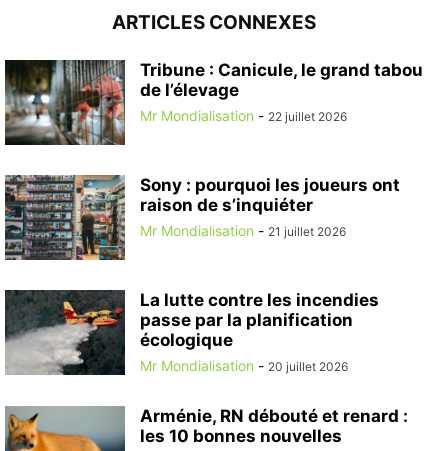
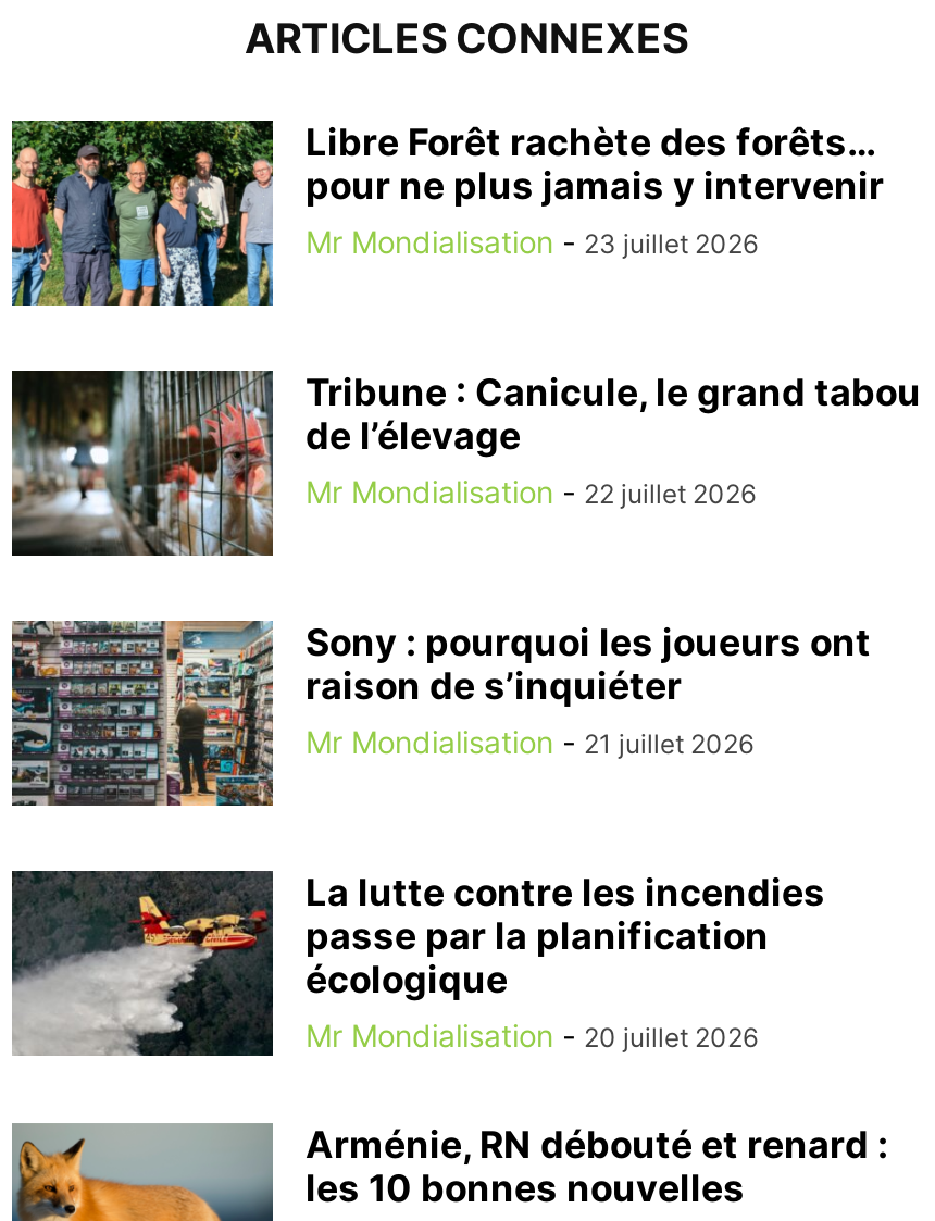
+ [image]
+ Libre Forêt rachète des forêts…
+ pour ne plus jamais y intervenir
+ Mr Mondialisation - 23 juillet 2026
